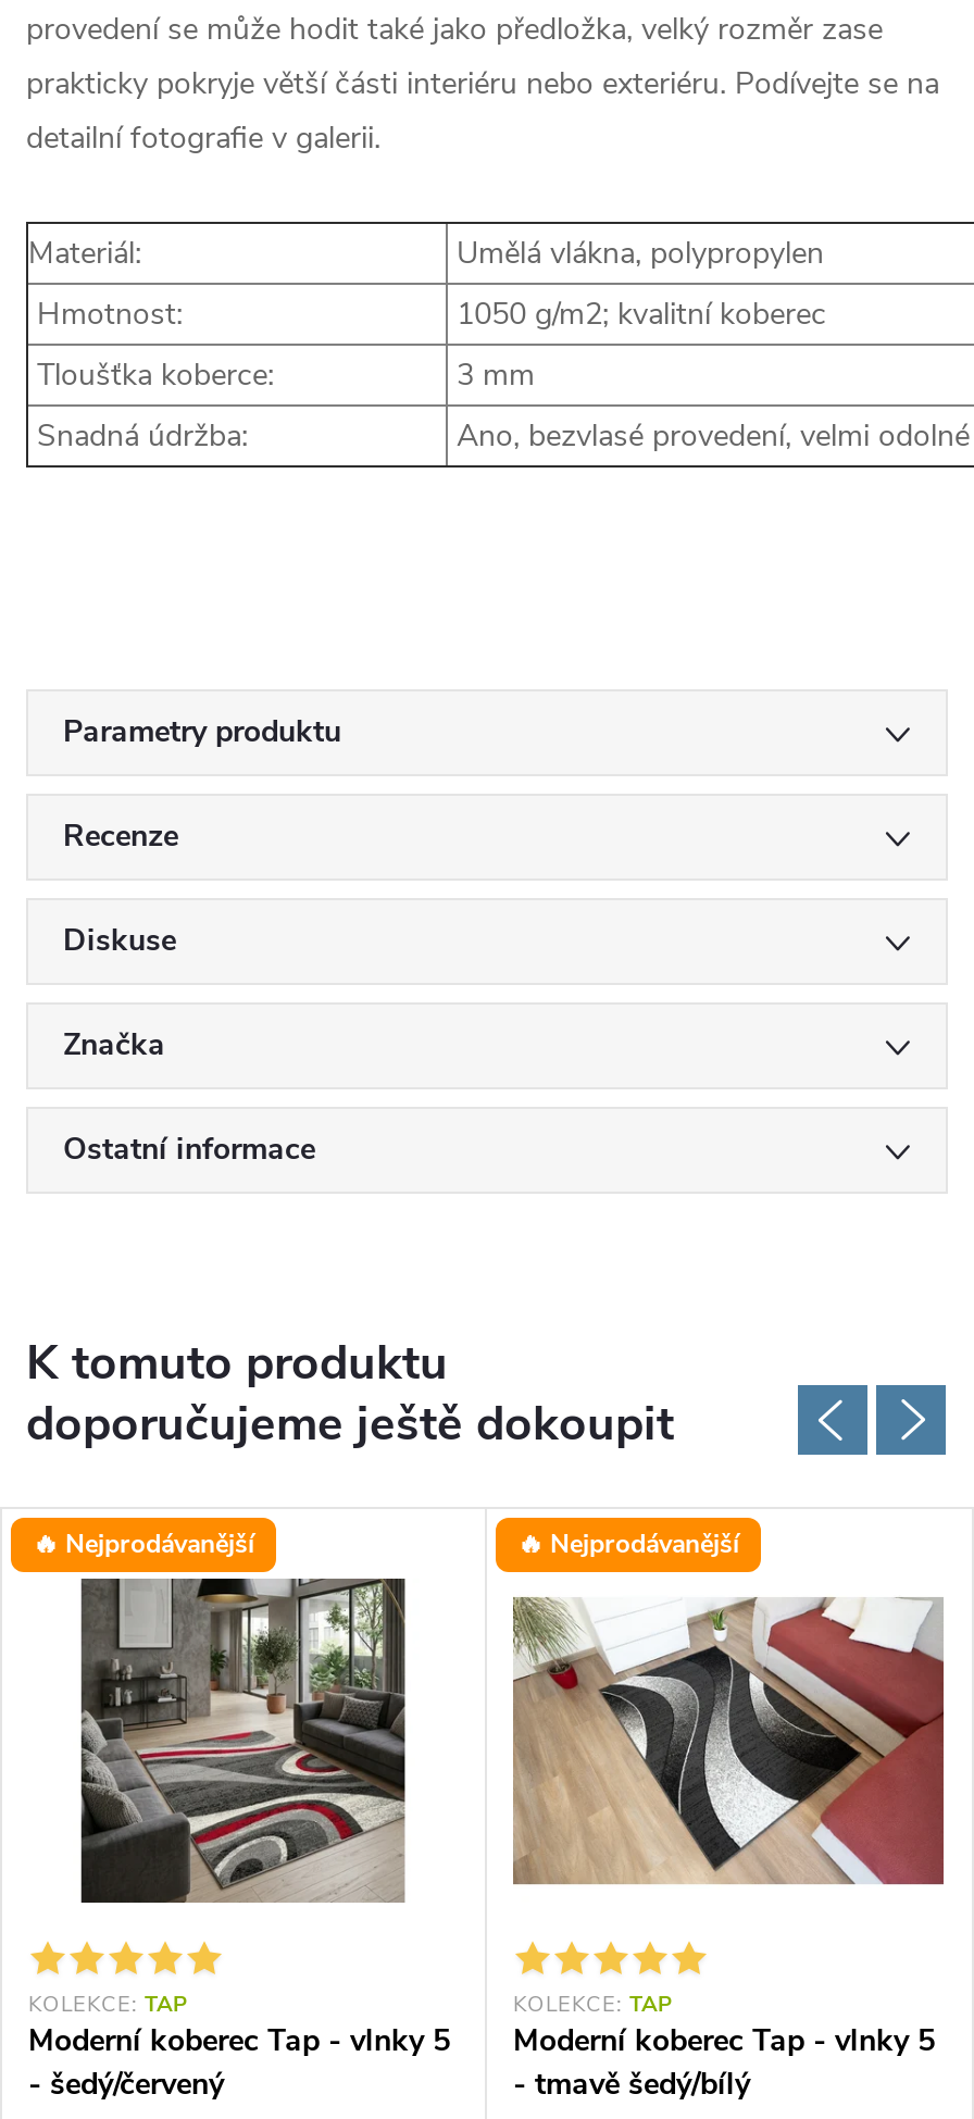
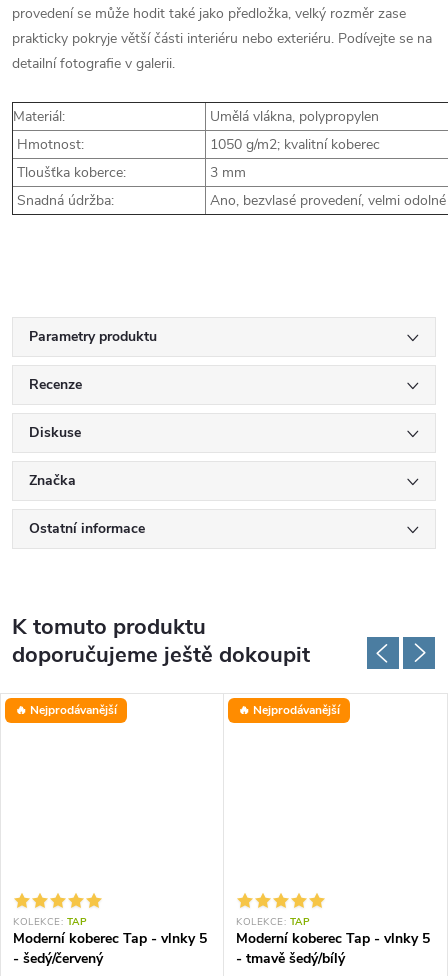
- [image]

- [image]
